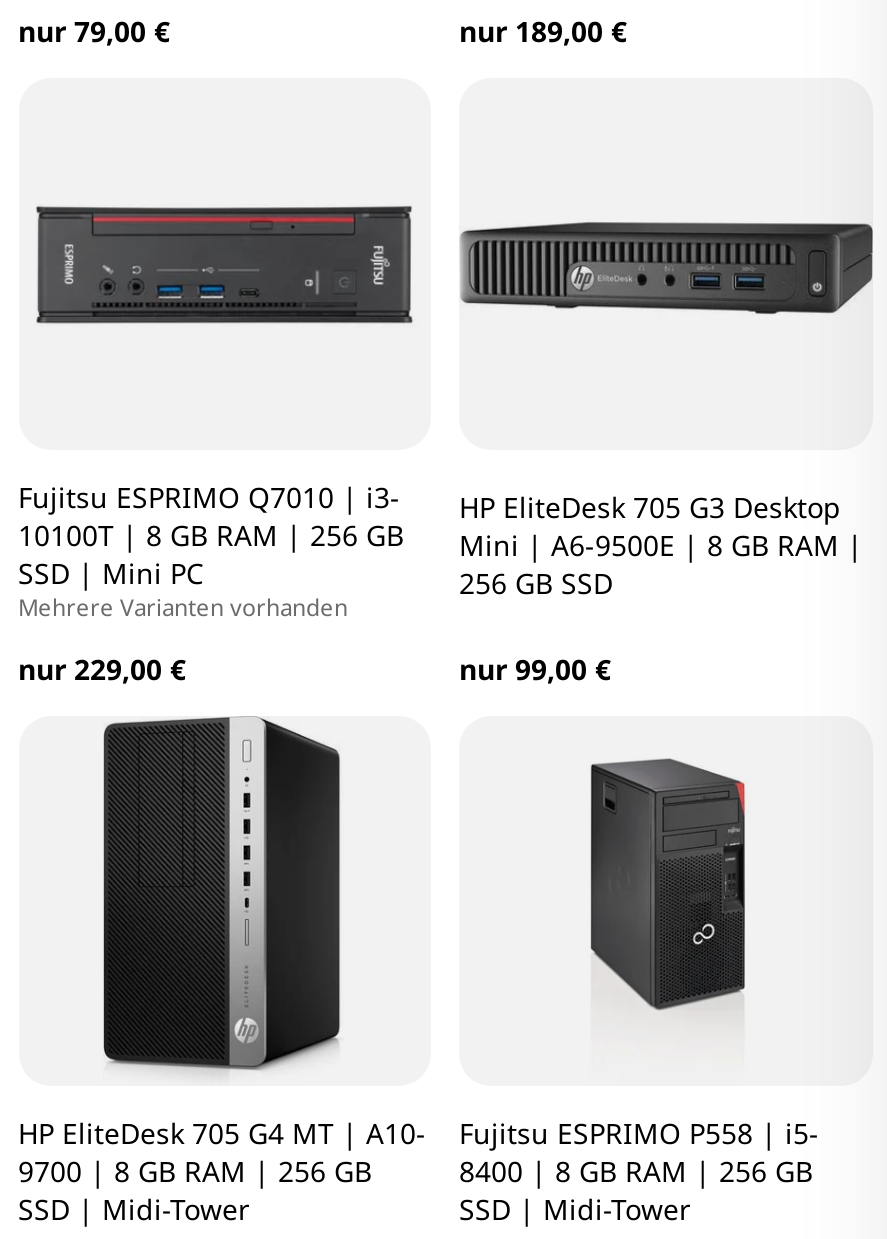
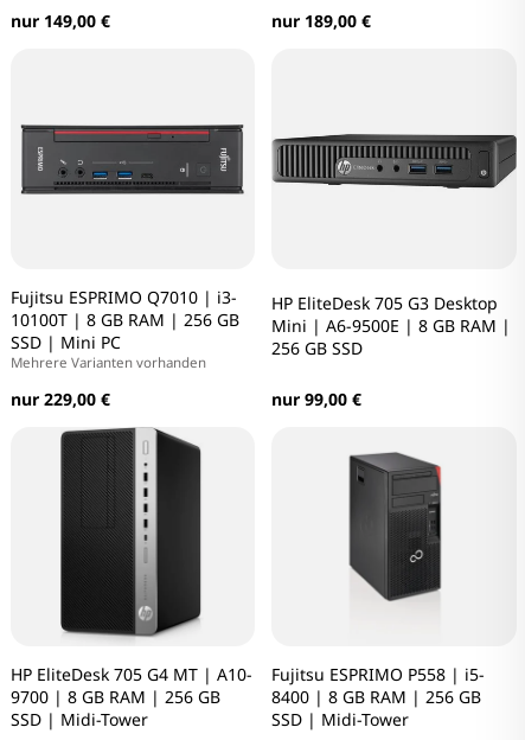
- nur 79,00 €
+ nur 149,00 €
